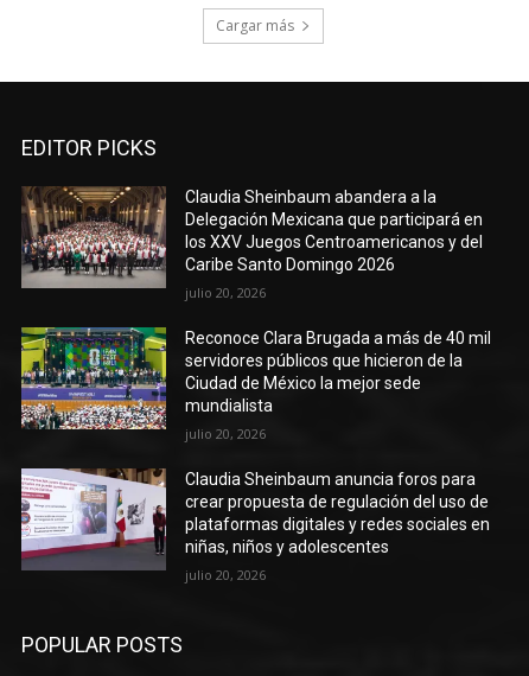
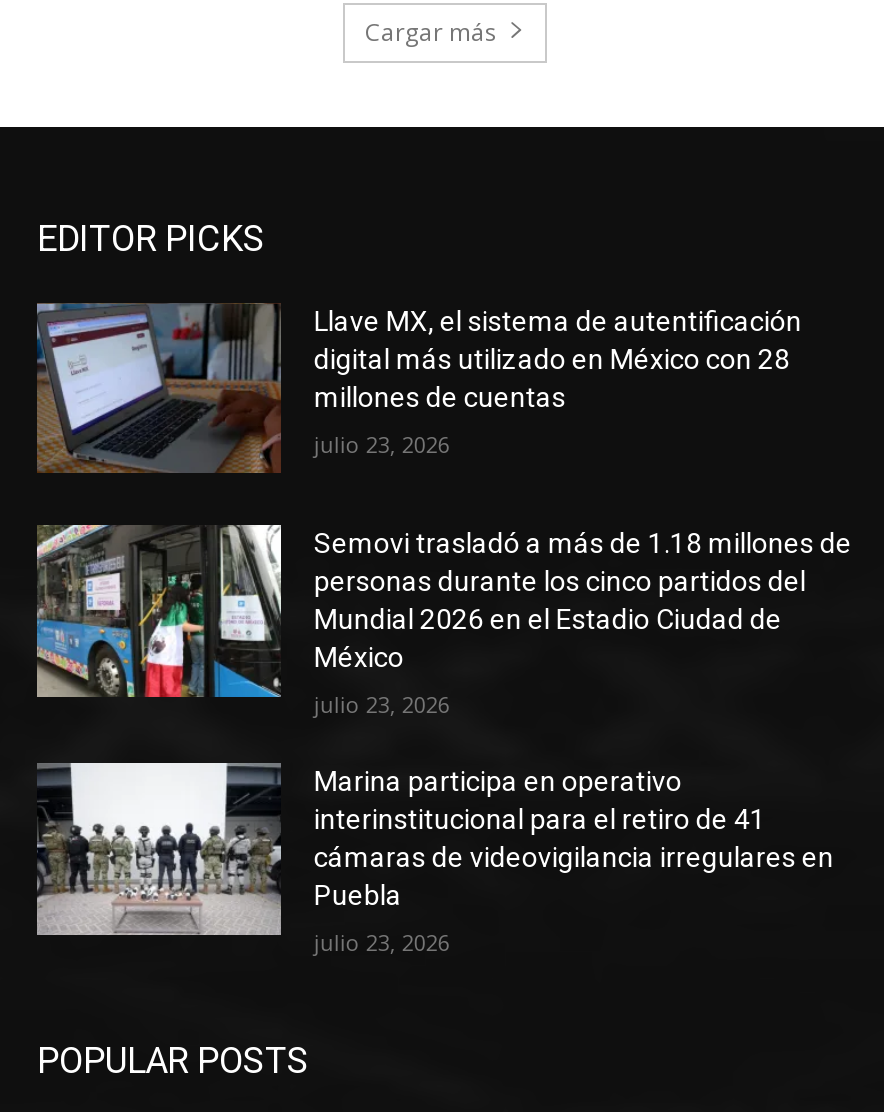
- [image]
- Claudia Sheinbaum abandera a la
- Delegación Mexicana que participará en
- los XXV Juegos Centroamericanos y del
- Caribe Santo Domingo 2026
+ [image]
+ Llave MX, el sistema de autentificación
+ digital más utilizado en México con 28
+ millones de cuentas

- julio 20, 2026
+ julio 23, 2026

- [image]
- Reconoce Clara Brugada a más de 40 mil
- servidores públicos que hicieron de la
- Ciudad de México la mejor sede
- mundialista
+ [image]
+ Semovi trasladó a más de 1.18 millones de
+ personas durante los cinco partidos del
+ Mundial 2026 en el Estadio Ciudad de
+ México

- julio 20, 2026
+ julio 23, 2026

- [image]
- Claudia Sheinbaum anuncia foros para
- crear propuesta de regulación del uso de
- plataformas digitales y redes sociales en
- niñas, niños y adolescentes
+ [image]
+ Marina participa en operativo
+ interinstitucional para el retiro de 41
+ cámaras de videovigilancia irregulares en
+ Puebla

- julio 20, 2026
+ julio 23, 2026
